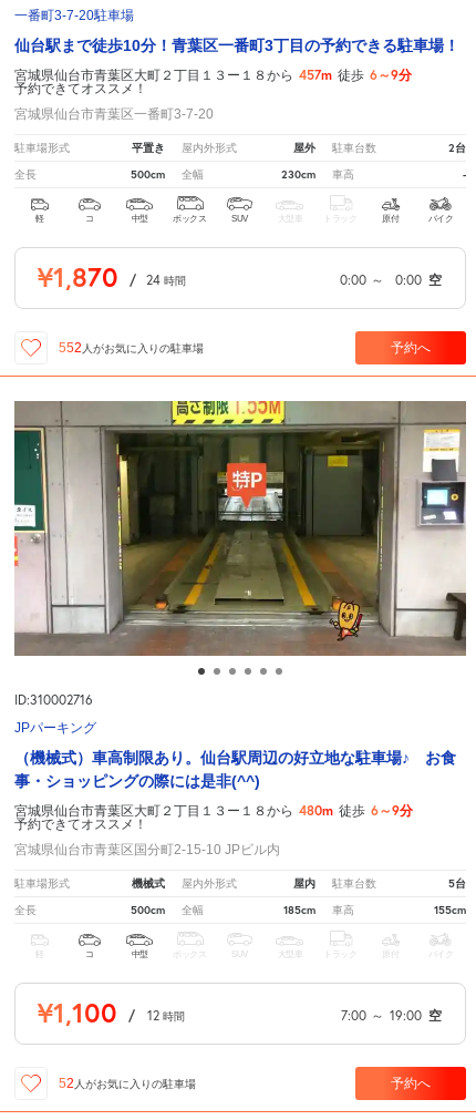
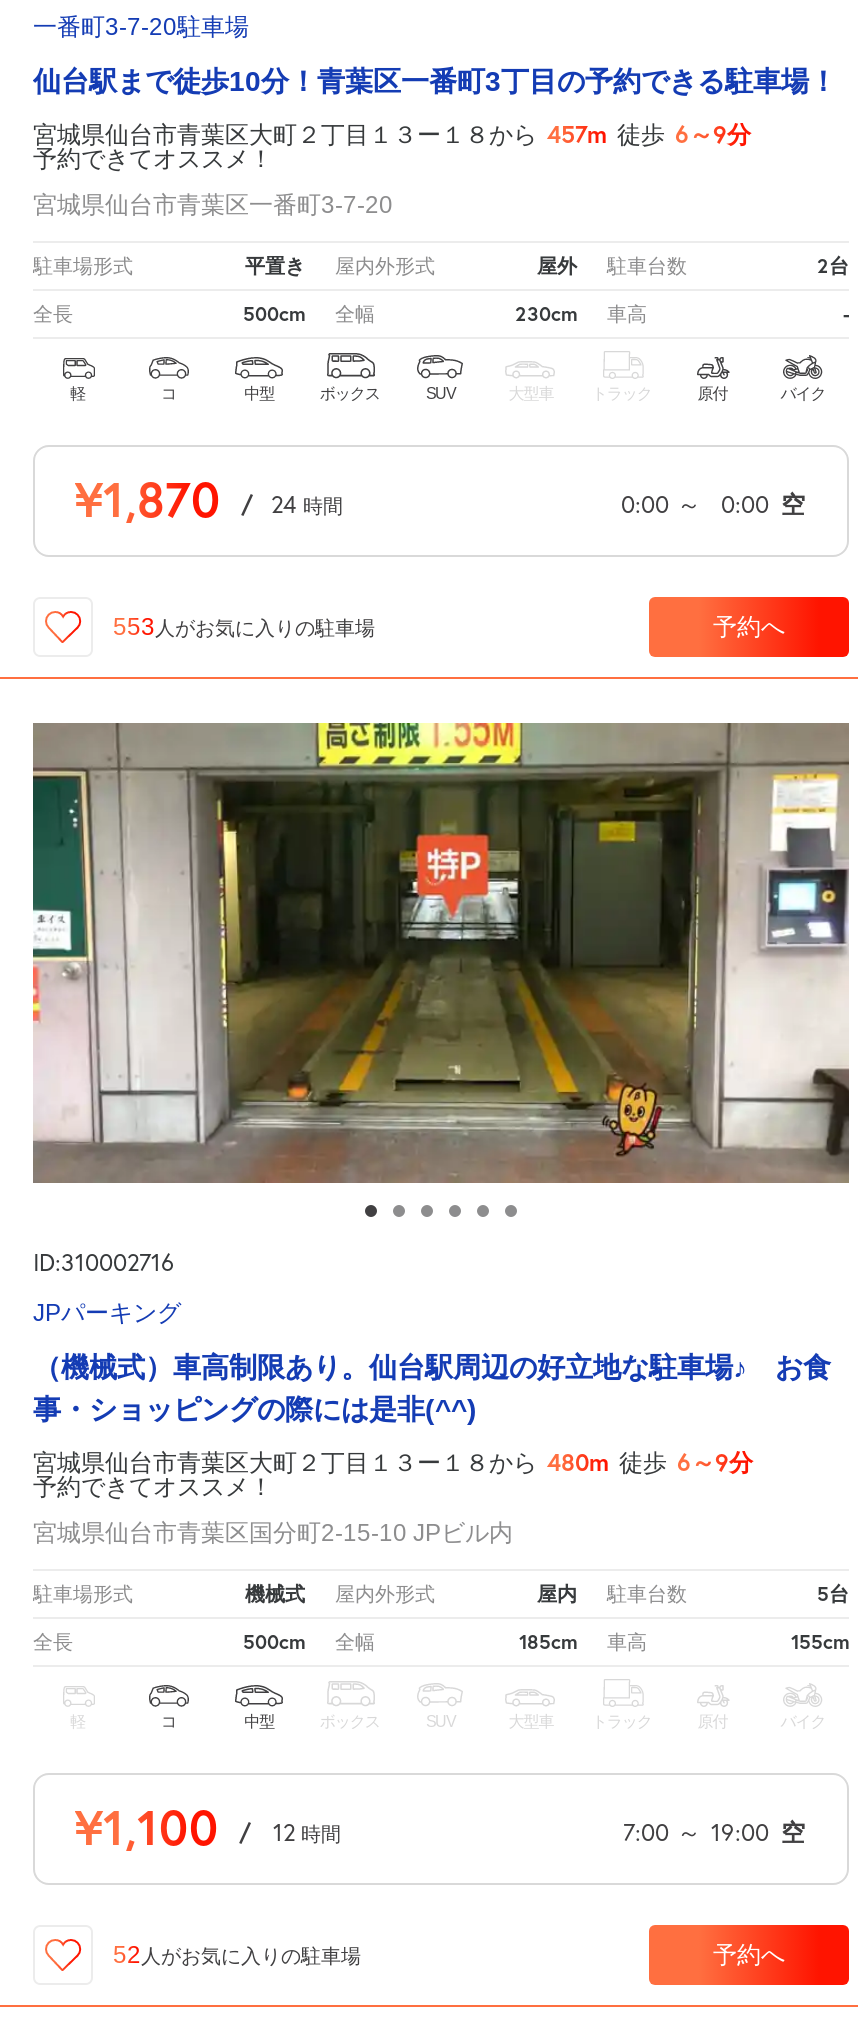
- 552人がお気に入りの駐車場
+ 553人がお気に入りの駐車場
